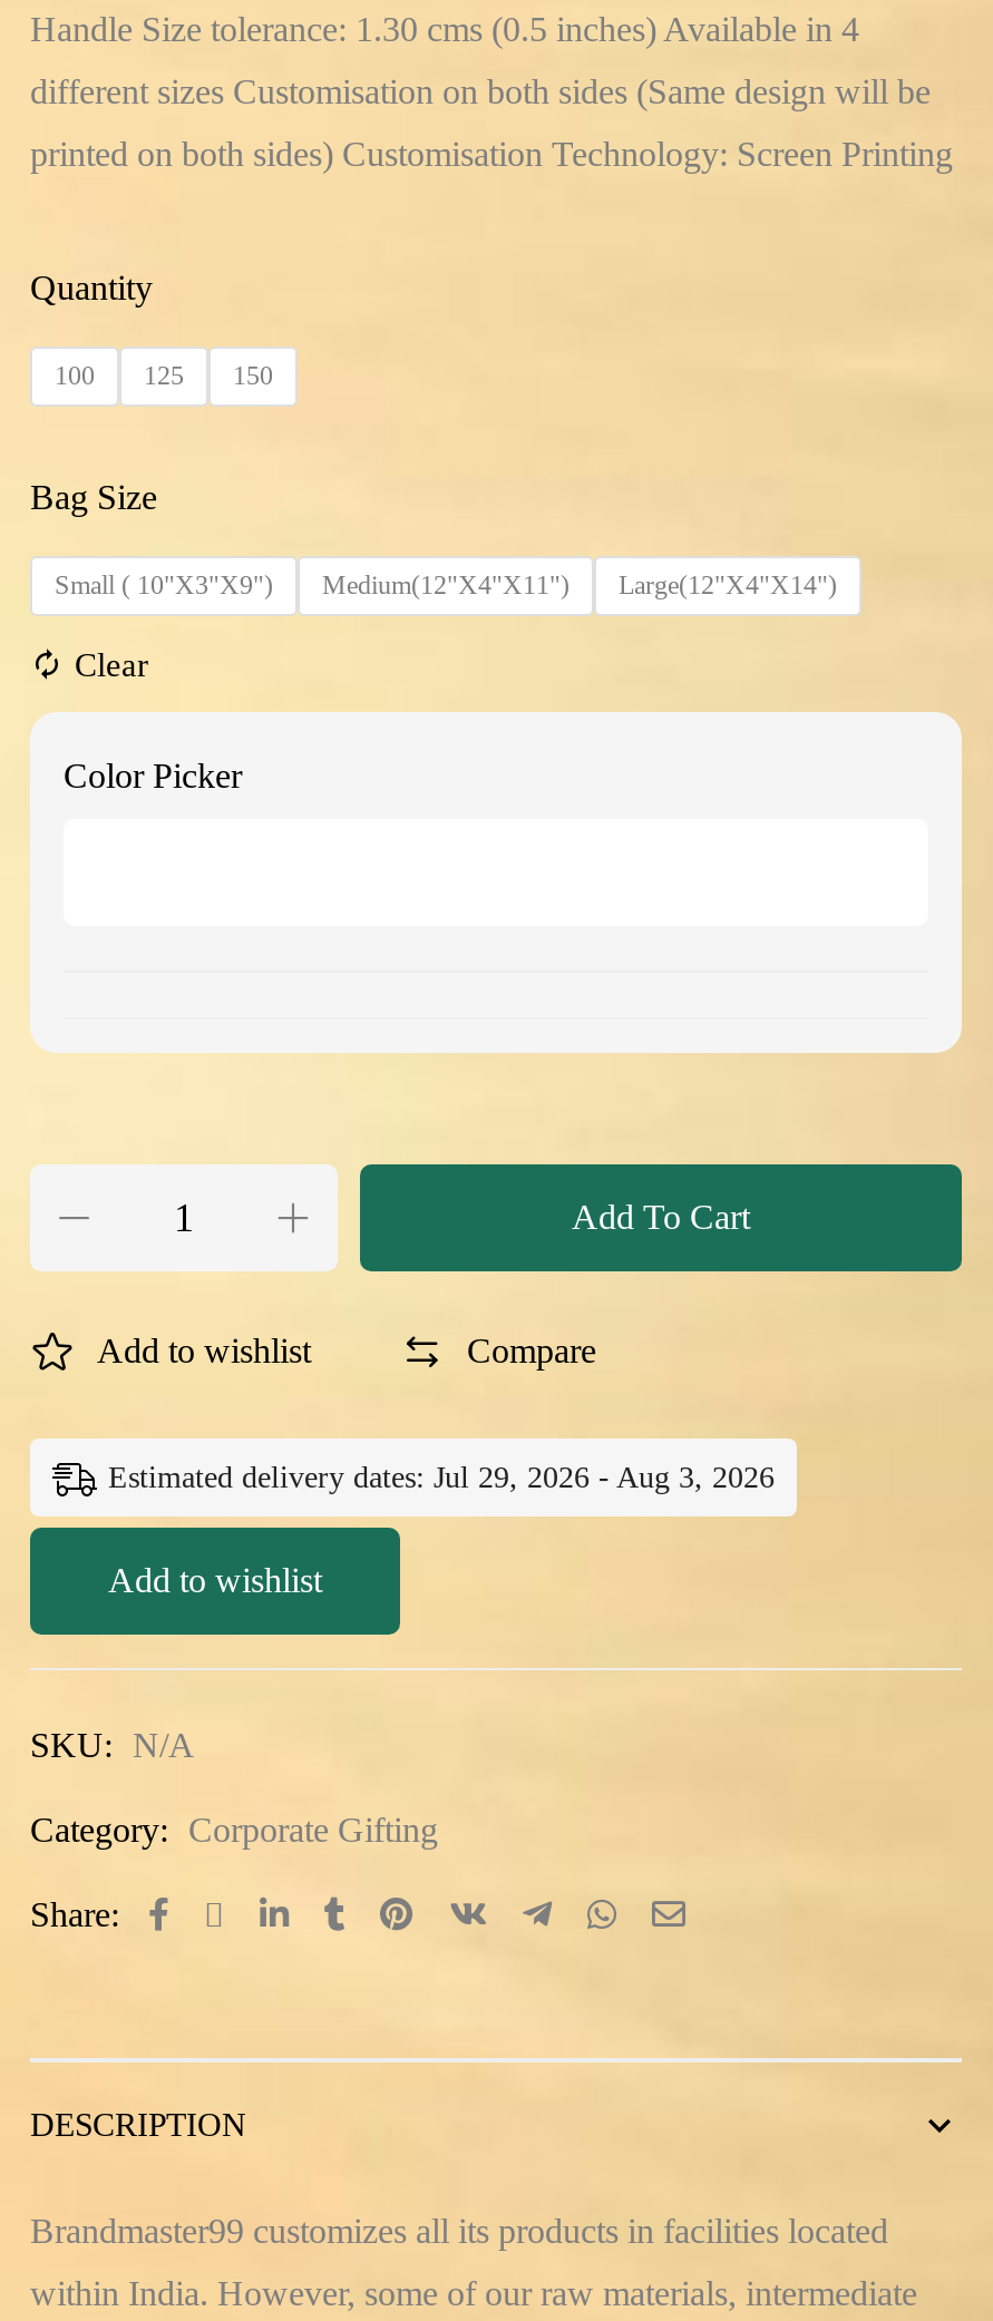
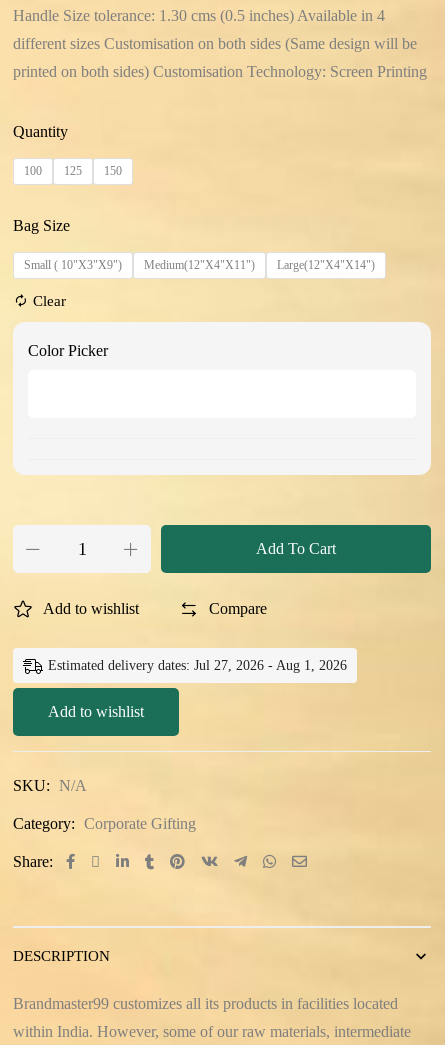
- Estimated delivery dates: Jul 29, 2026 - Aug 3, 2026
+ Estimated delivery dates: Jul 27, 2026 - Aug 1, 2026
